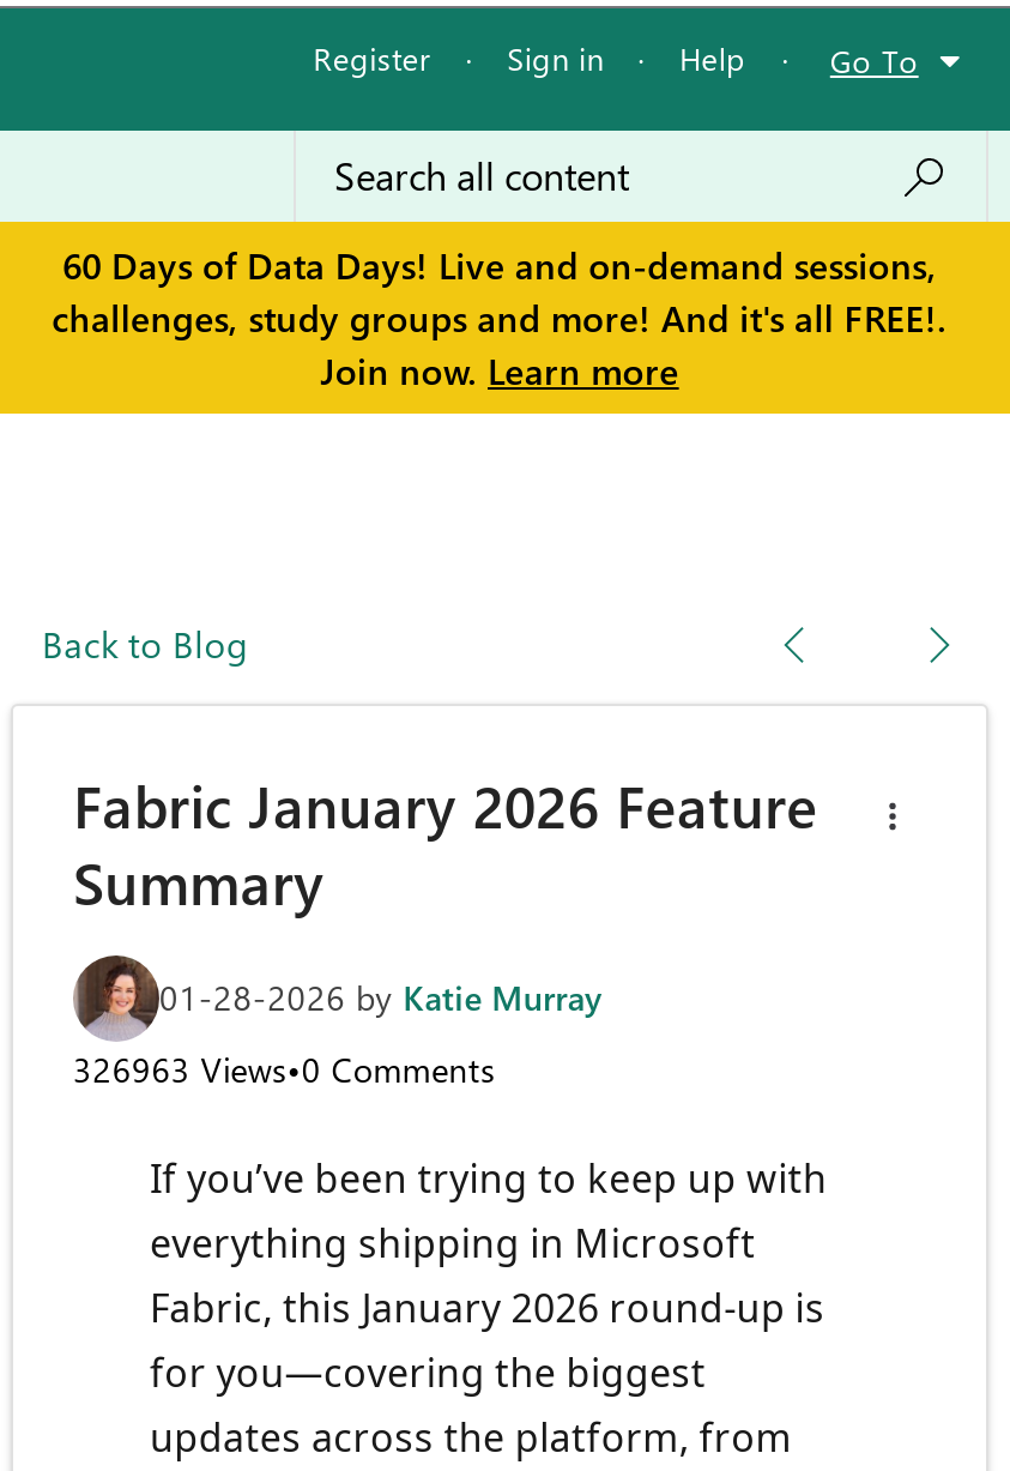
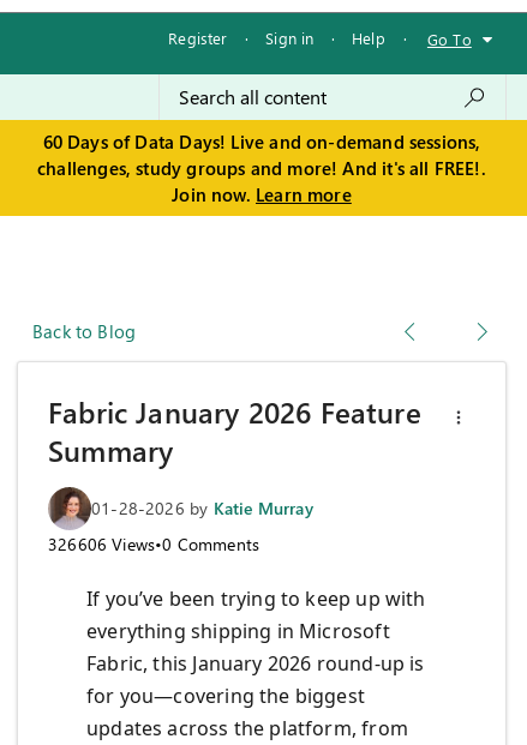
- 326963 Views•0 Comments
+ 326606 Views•0 Comments
